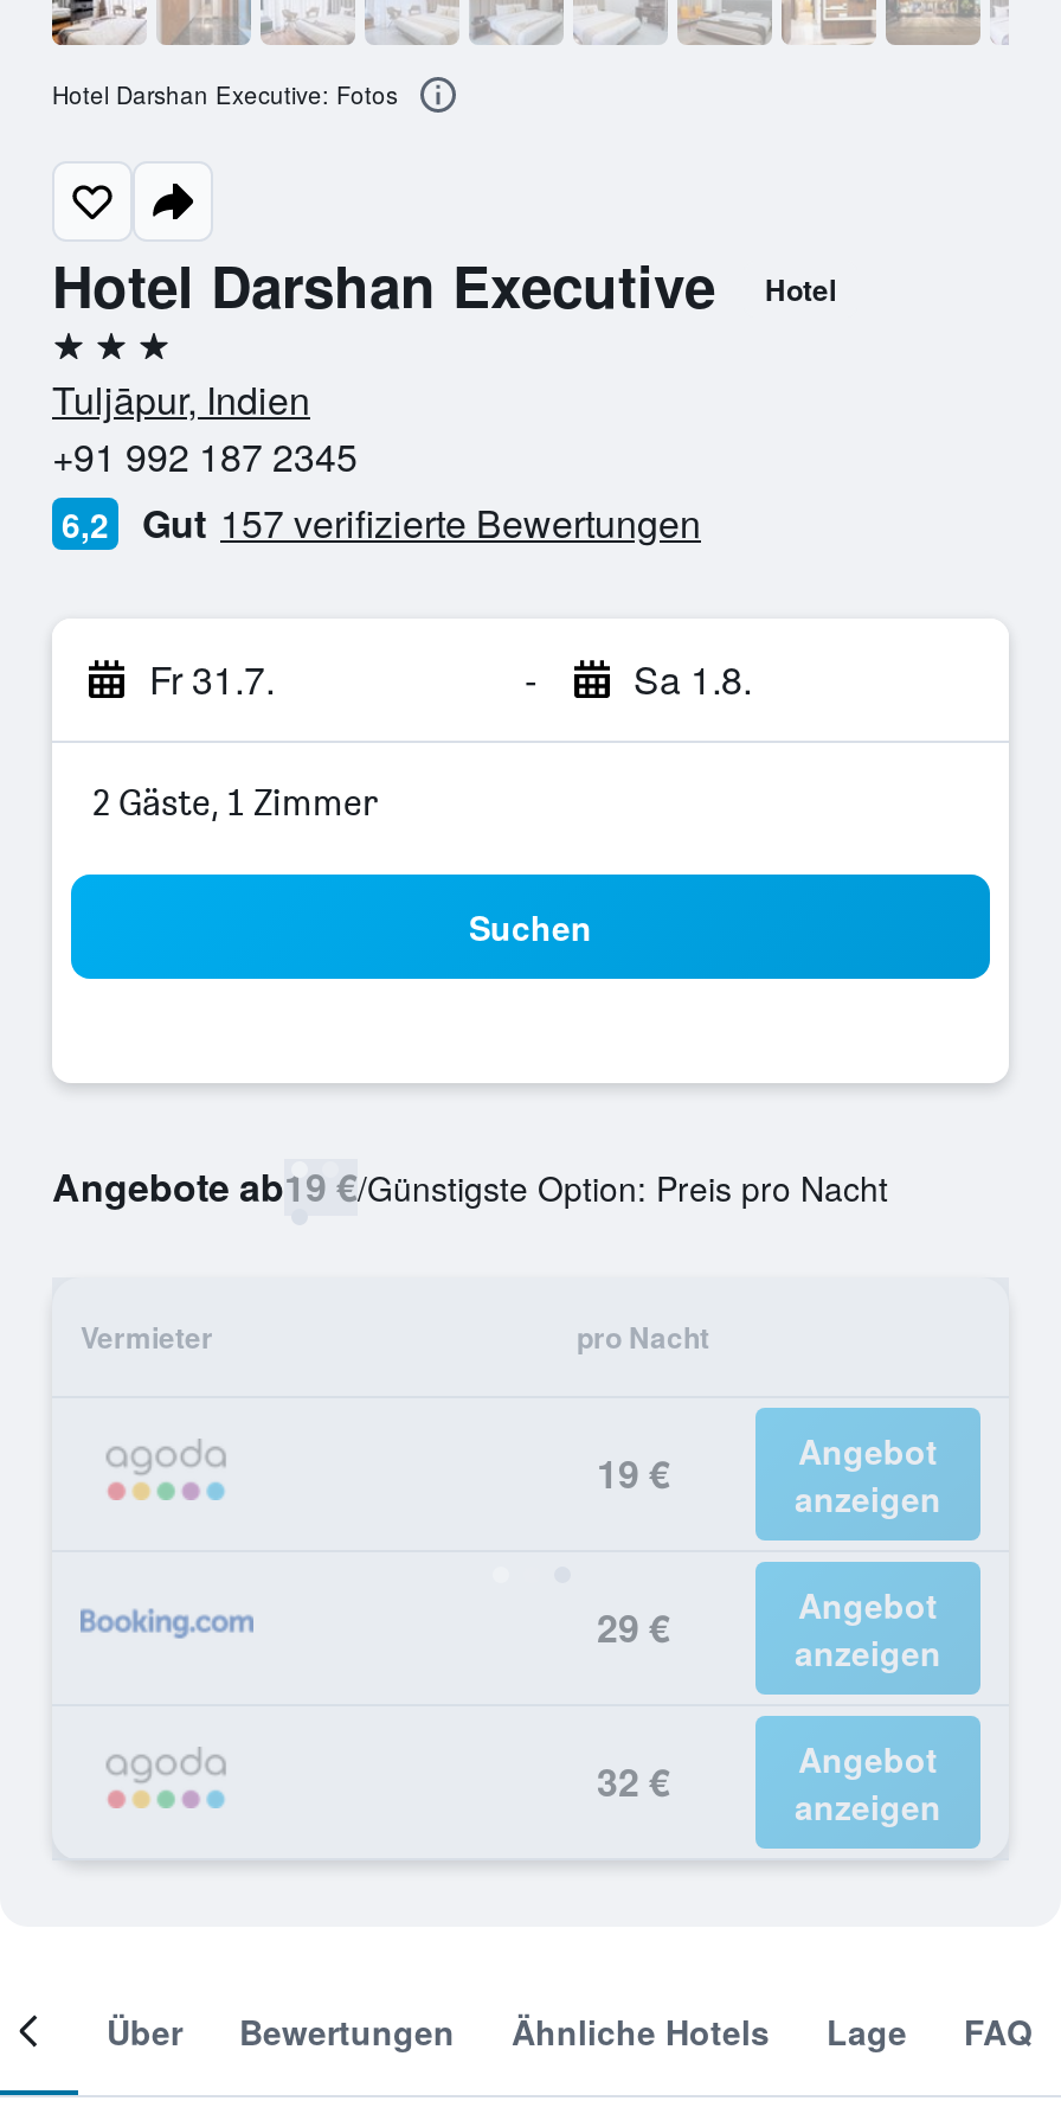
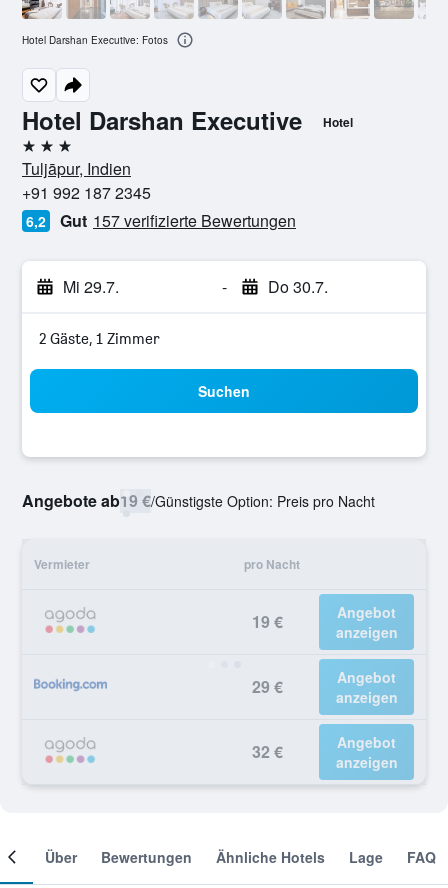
- Fr 31.7.
+ Mi 29.7.

- Sa 1.8.
+ Do 30.7.
